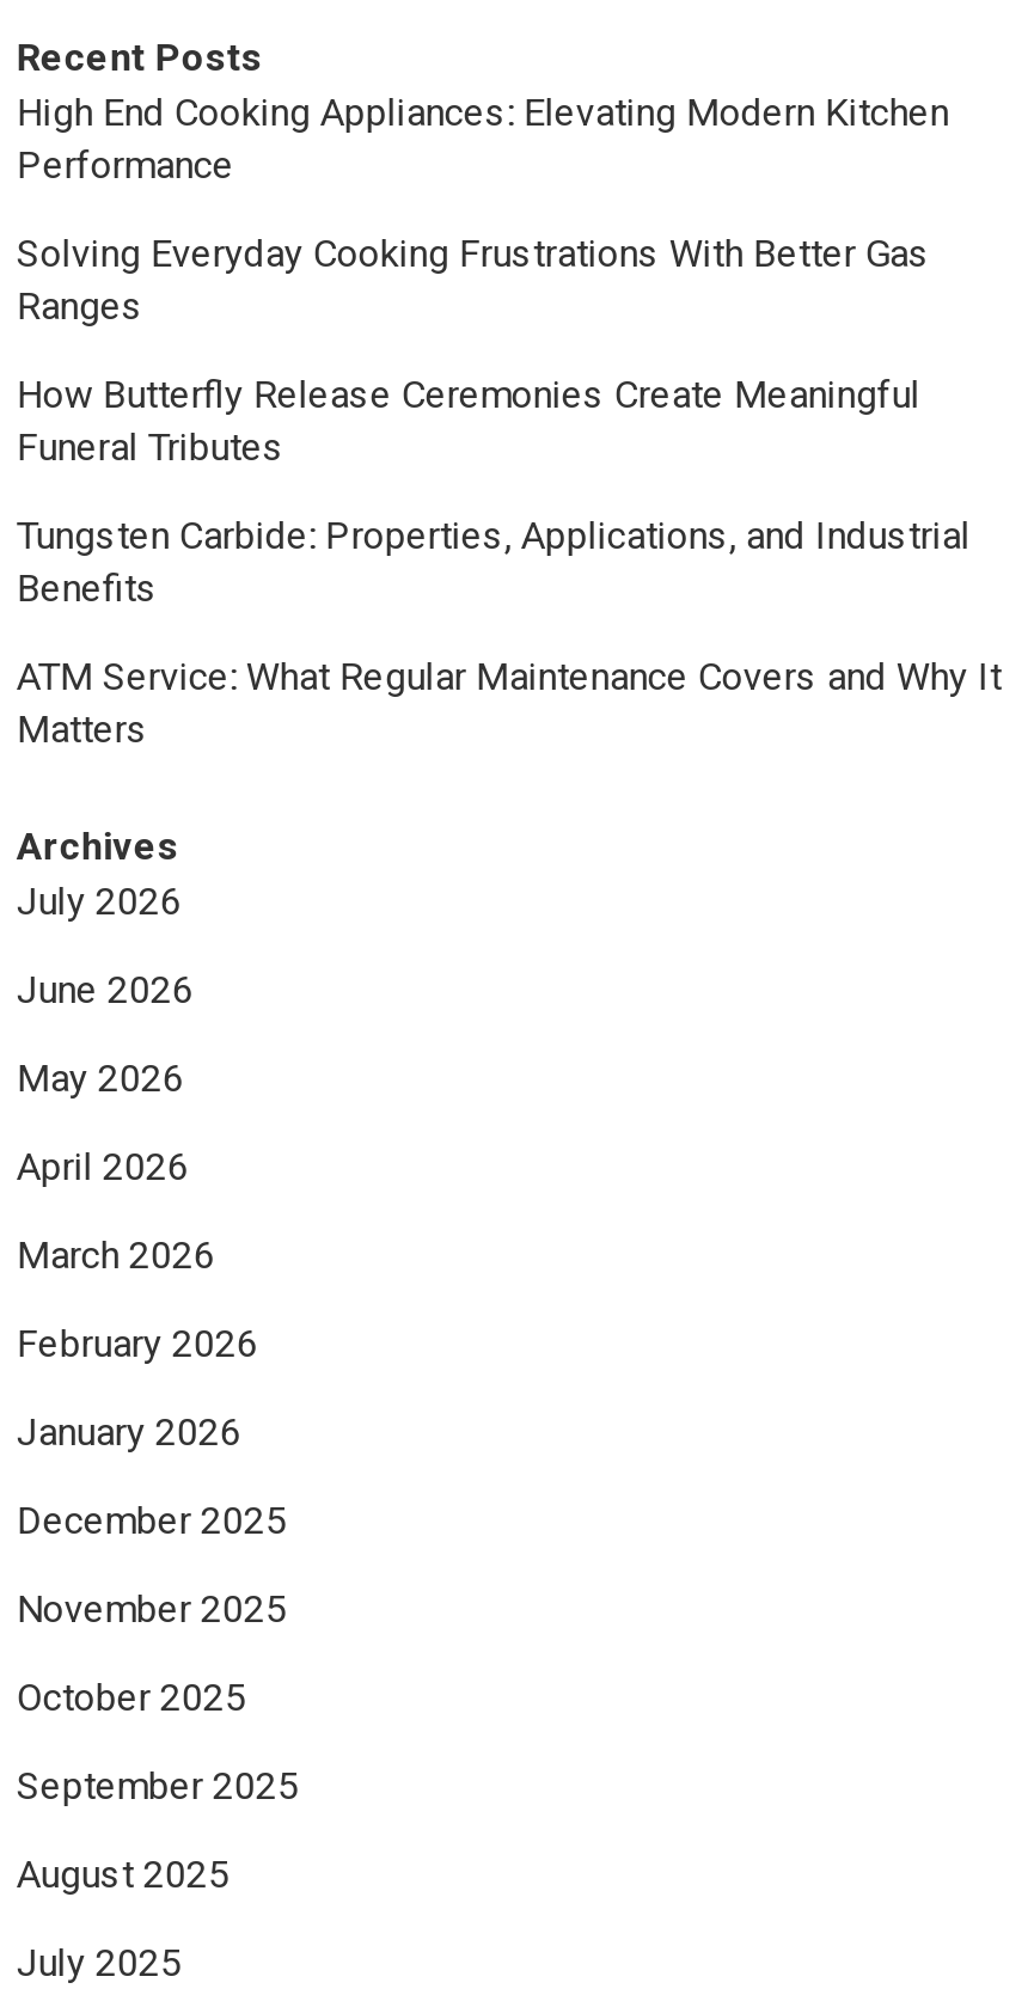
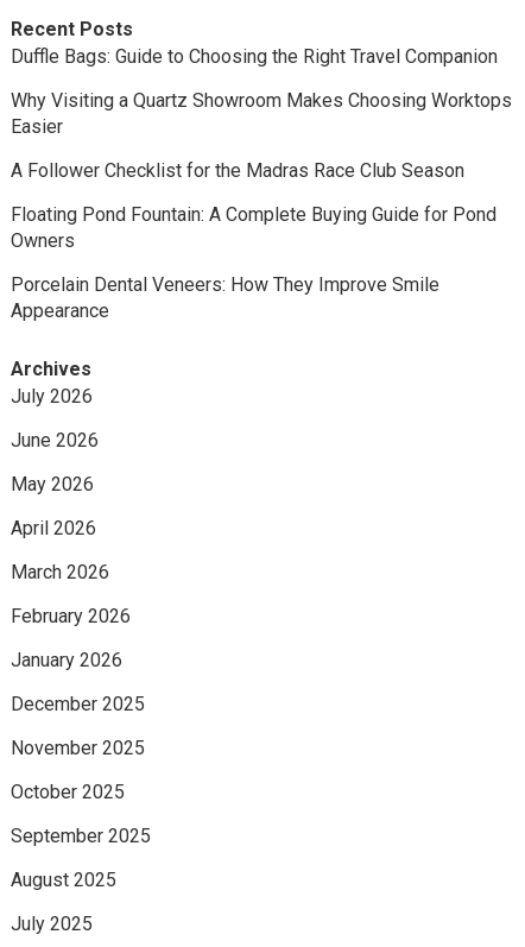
- High End Cooking Appliances: Elevating Modern Kitchen
- Performance
+ Duffle Bags: Guide to Choosing the Right Travel Companion

- Solving Everyday Cooking Frustrations With Better Gas
- Ranges
+ Why Visiting a Quartz Showroom Makes Choosing Worktops
+ Easier

- How Butterfly Release Ceremonies Create Meaningful
- Funeral Tributes
+ A Follower Checklist for the Madras Race Club Season

- Tungsten Carbide: Properties, Applications, and Industrial
- Benefits
+ Floating Pond Fountain: A Complete Buying Guide for Pond
+ Owners

- ATM Service: What Regular Maintenance Covers and Why It
- Matters
+ Porcelain Dental Veneers: How They Improve Smile
+ Appearance
